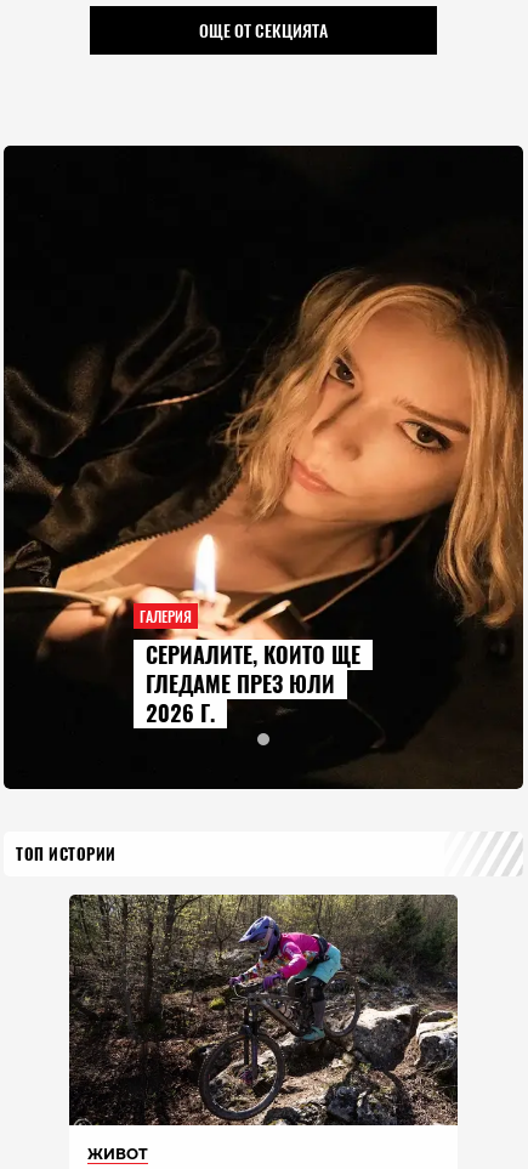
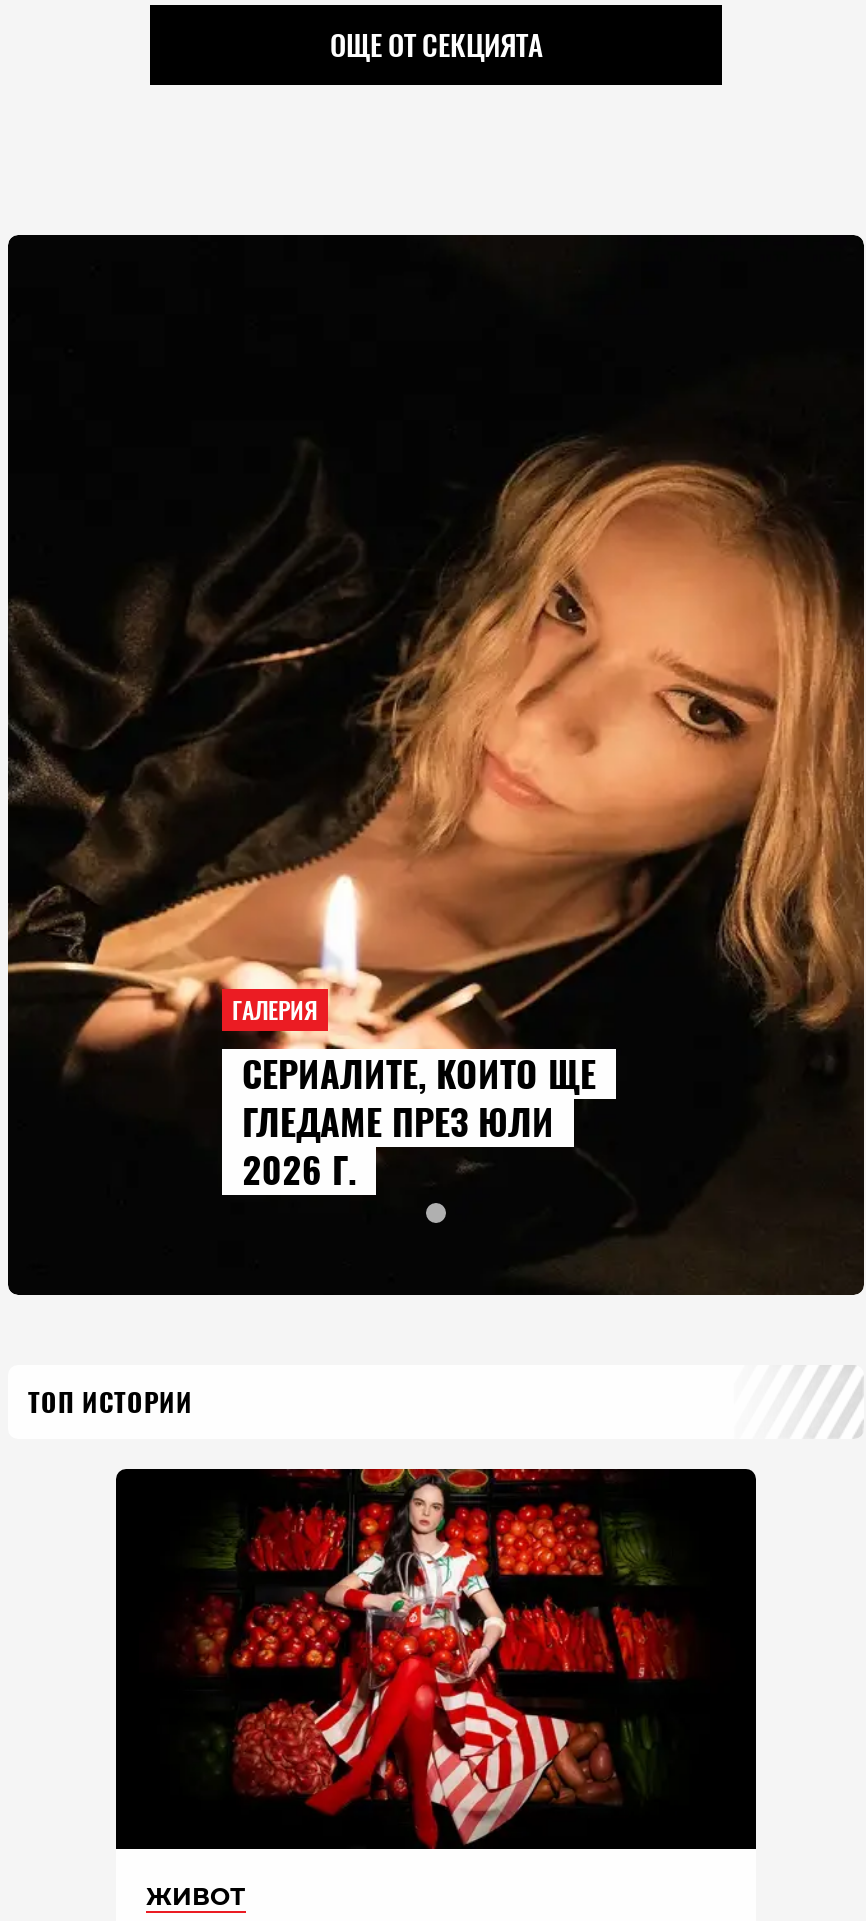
- [image]
+ [image]
